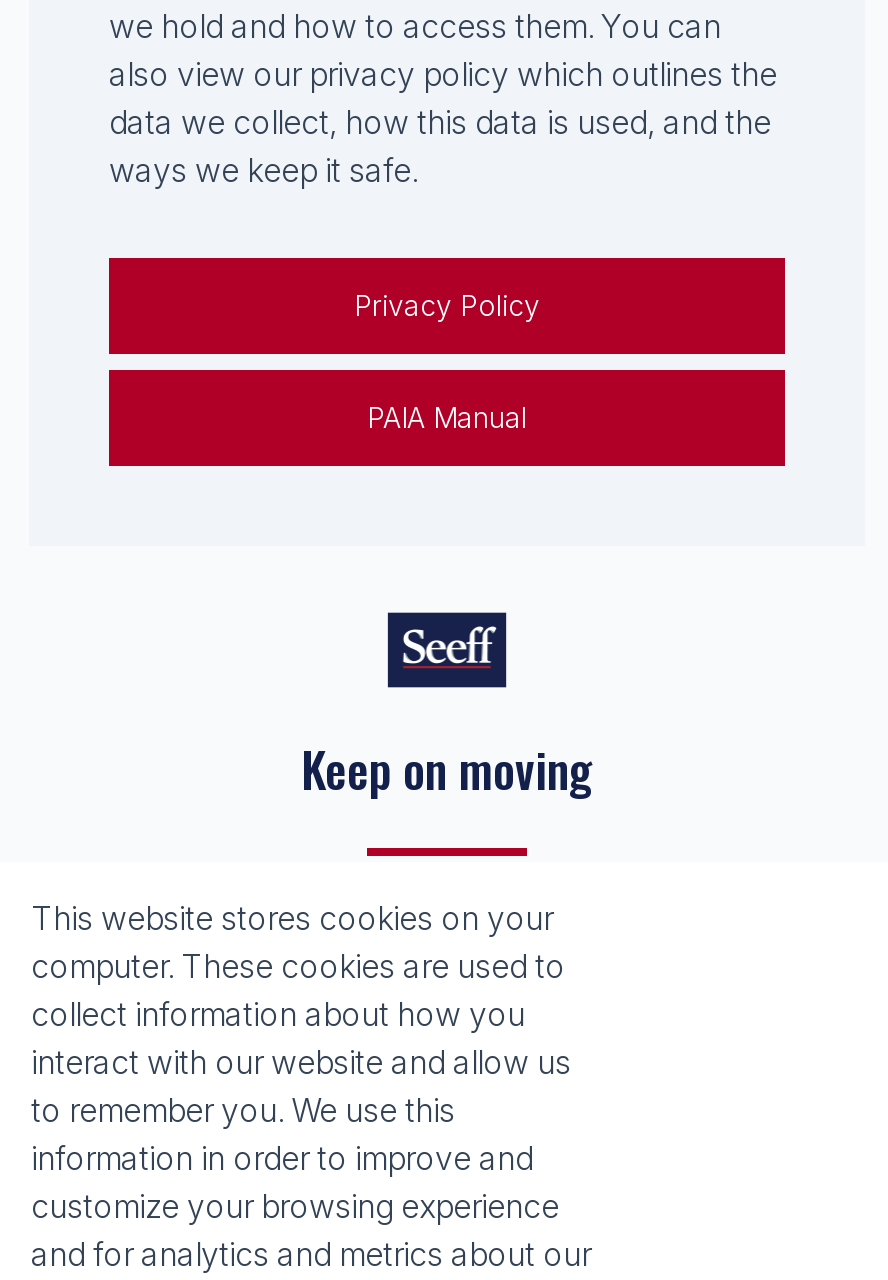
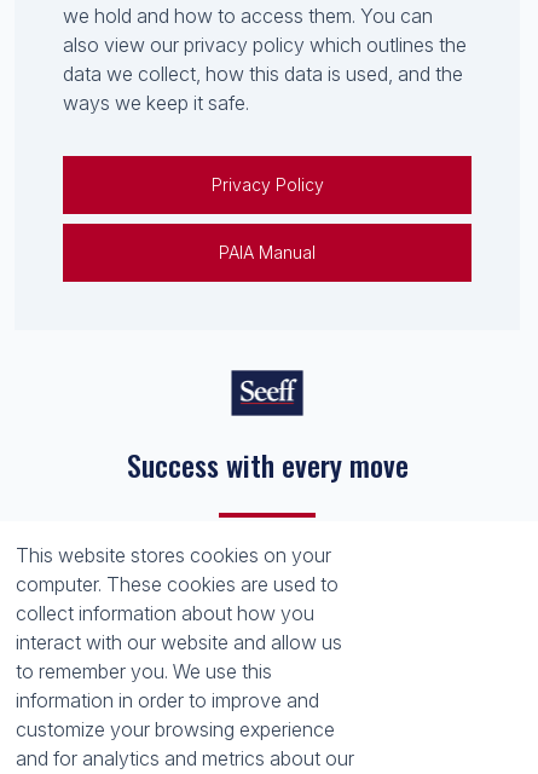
- Keep on moving
+ Success with every move
